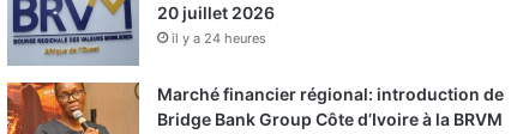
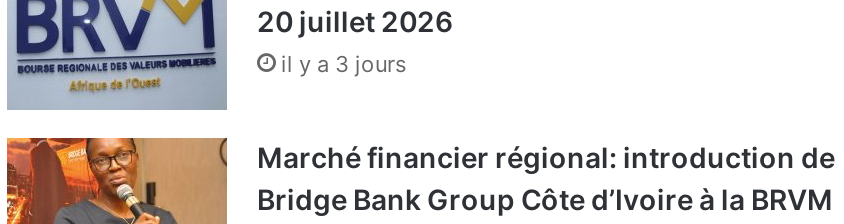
- il y a 24 heures
+ il y a 3 jours
